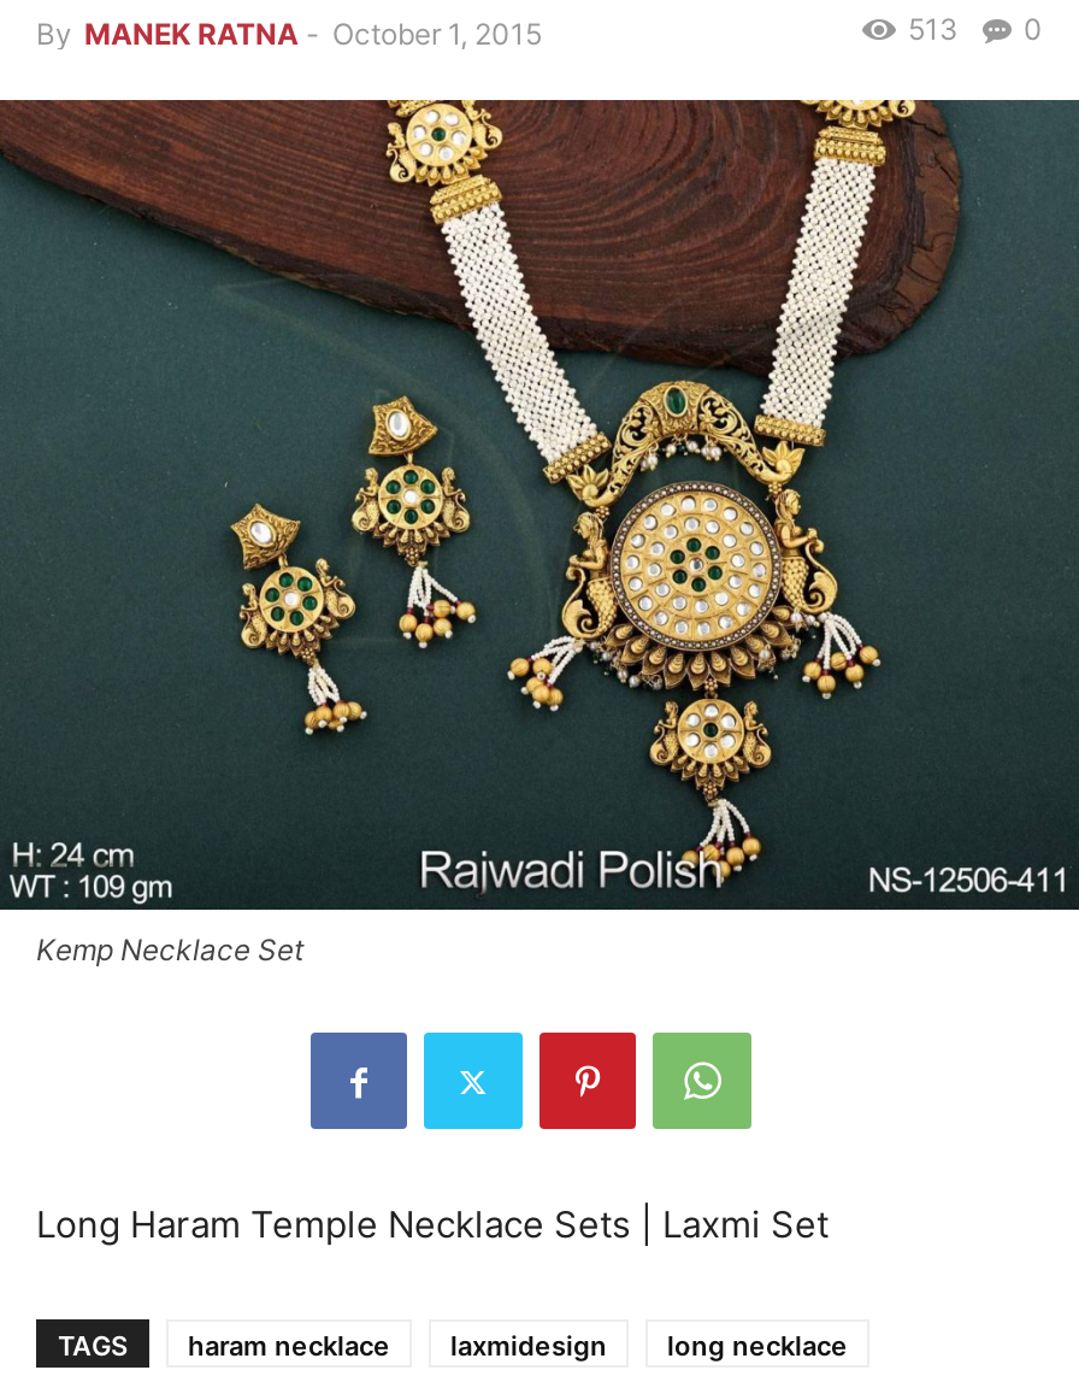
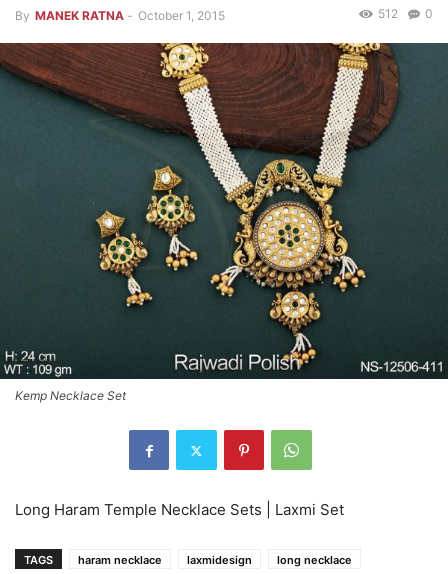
- 513 0
+ 512 0
